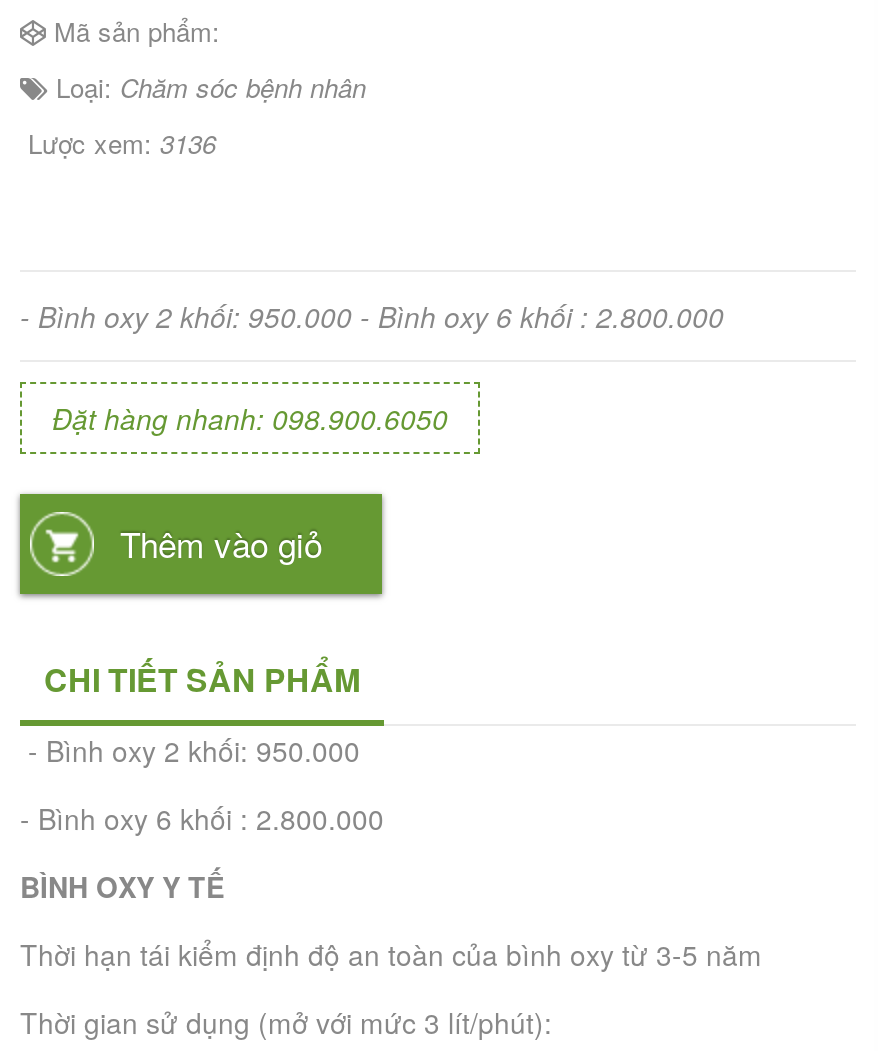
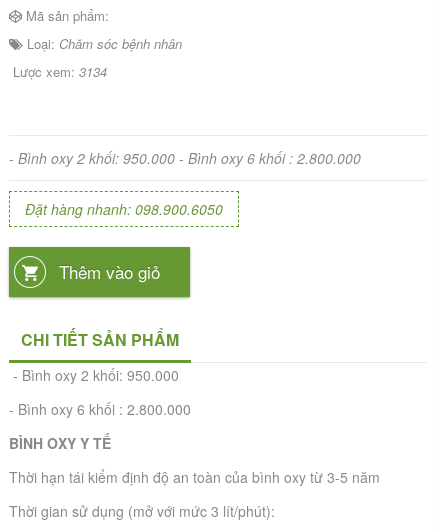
- Lược xem: 3136
+ Lược xem: 3134
